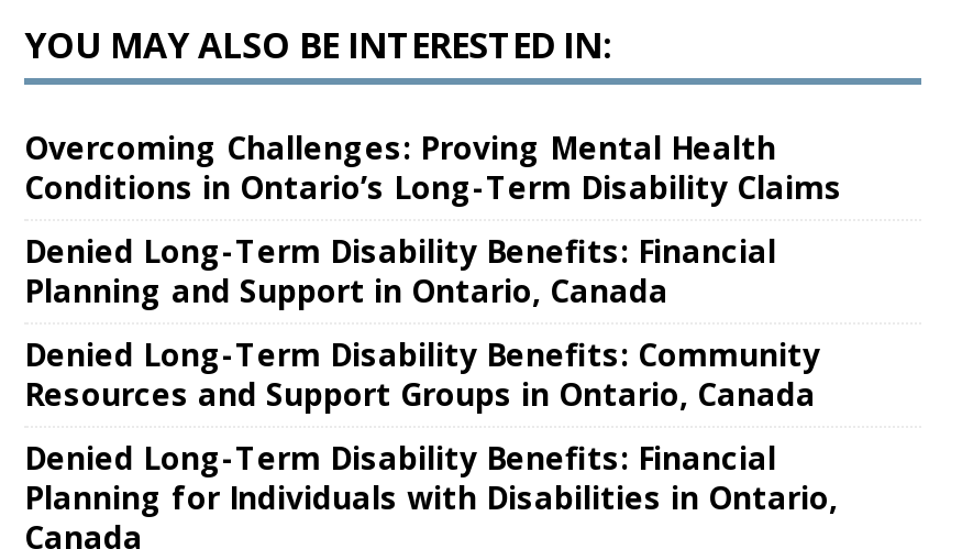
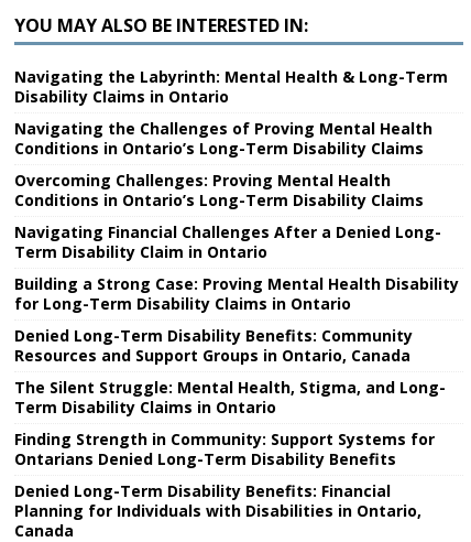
+ Navigating the Labyrinth: Mental Health & Long-Term
+ Disability Claims in Ontario
+ Navigating the Challenges of Proving Mental Health
+ Conditions in Ontario’s Long-Term Disability Claims

- Denied Long-Term Disability Benefits: Financial
- Planning and Support in Ontario, Canada
+ Navigating Financial Challenges After a Denied Long-
+ Term Disability Claim in Ontario
+ Building a Strong Case: Proving Mental Health Disability
+ for Long-Term Disability Claims in Ontario

+ The Silent Struggle: Mental Health, Stigma, and Long-
+ Term Disability Claims in Ontario
+ Finding Strength in Community: Support Systems for
+ Ontarians Denied Long-Term Disability Benefits
